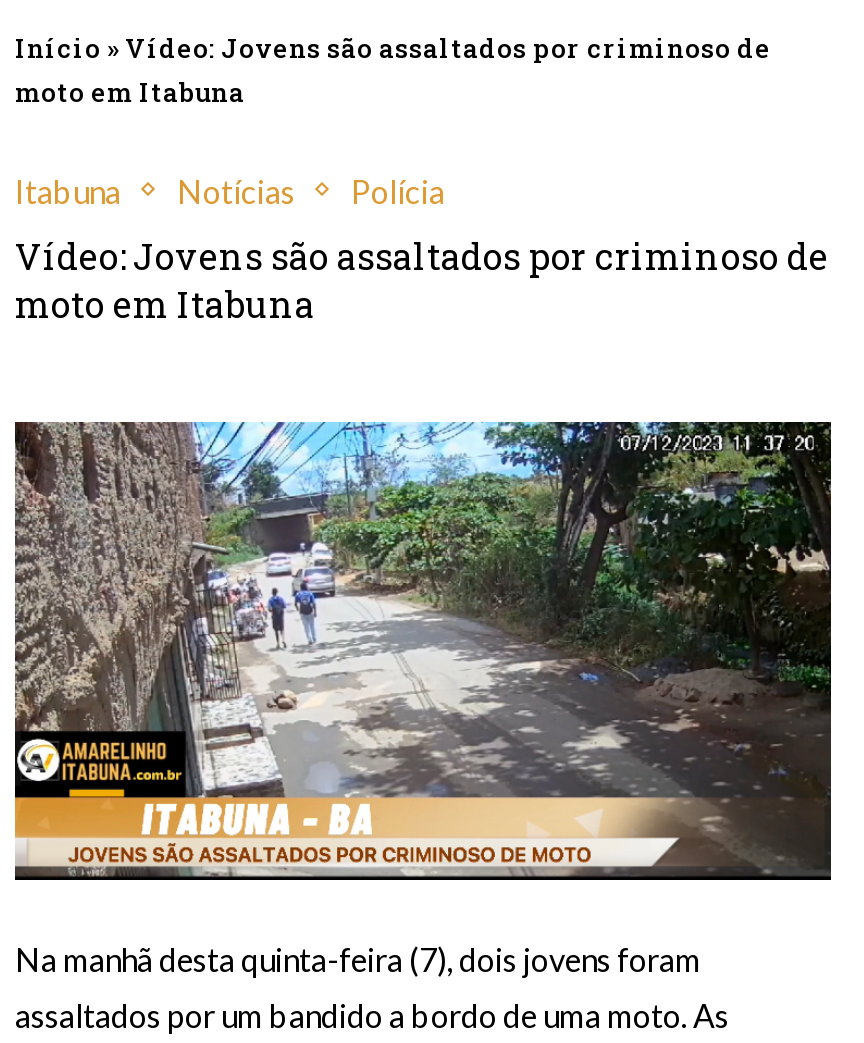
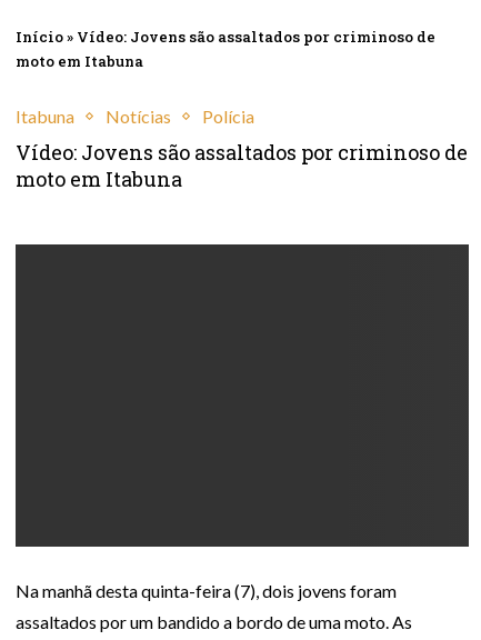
- [image]
